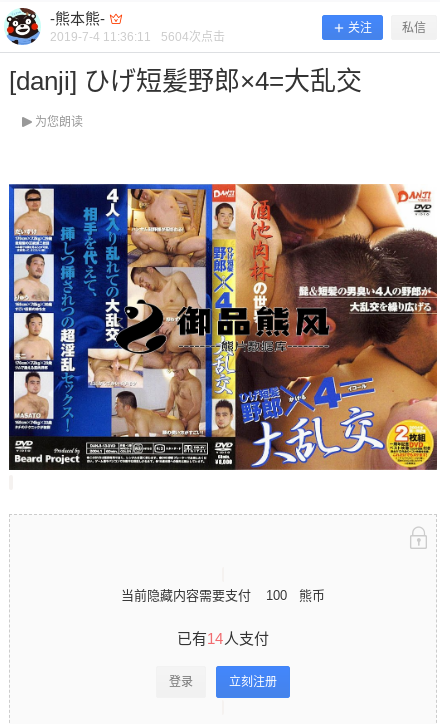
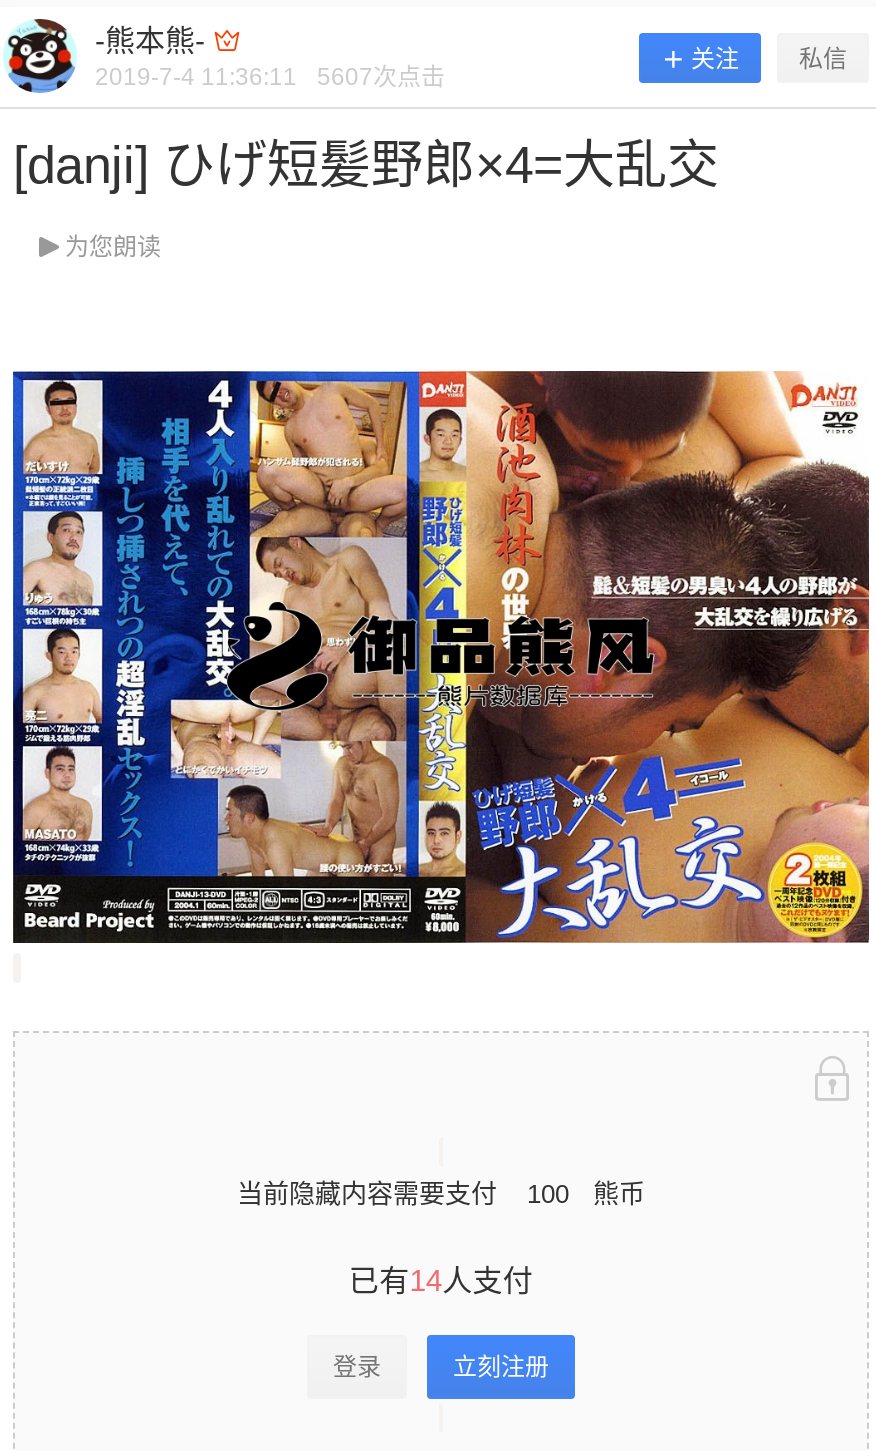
- 2019-7-4 11:36:11 5604次点击
+ 2019-7-4 11:36:11 5607次点击
